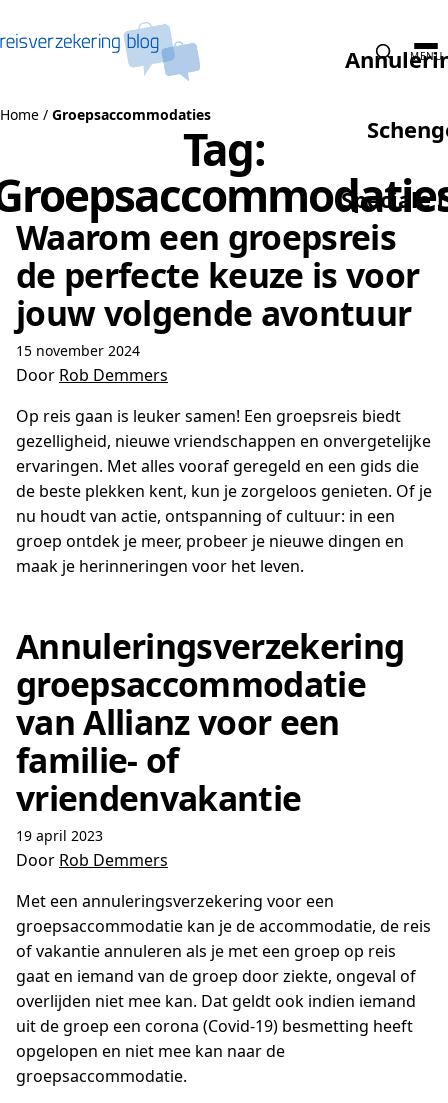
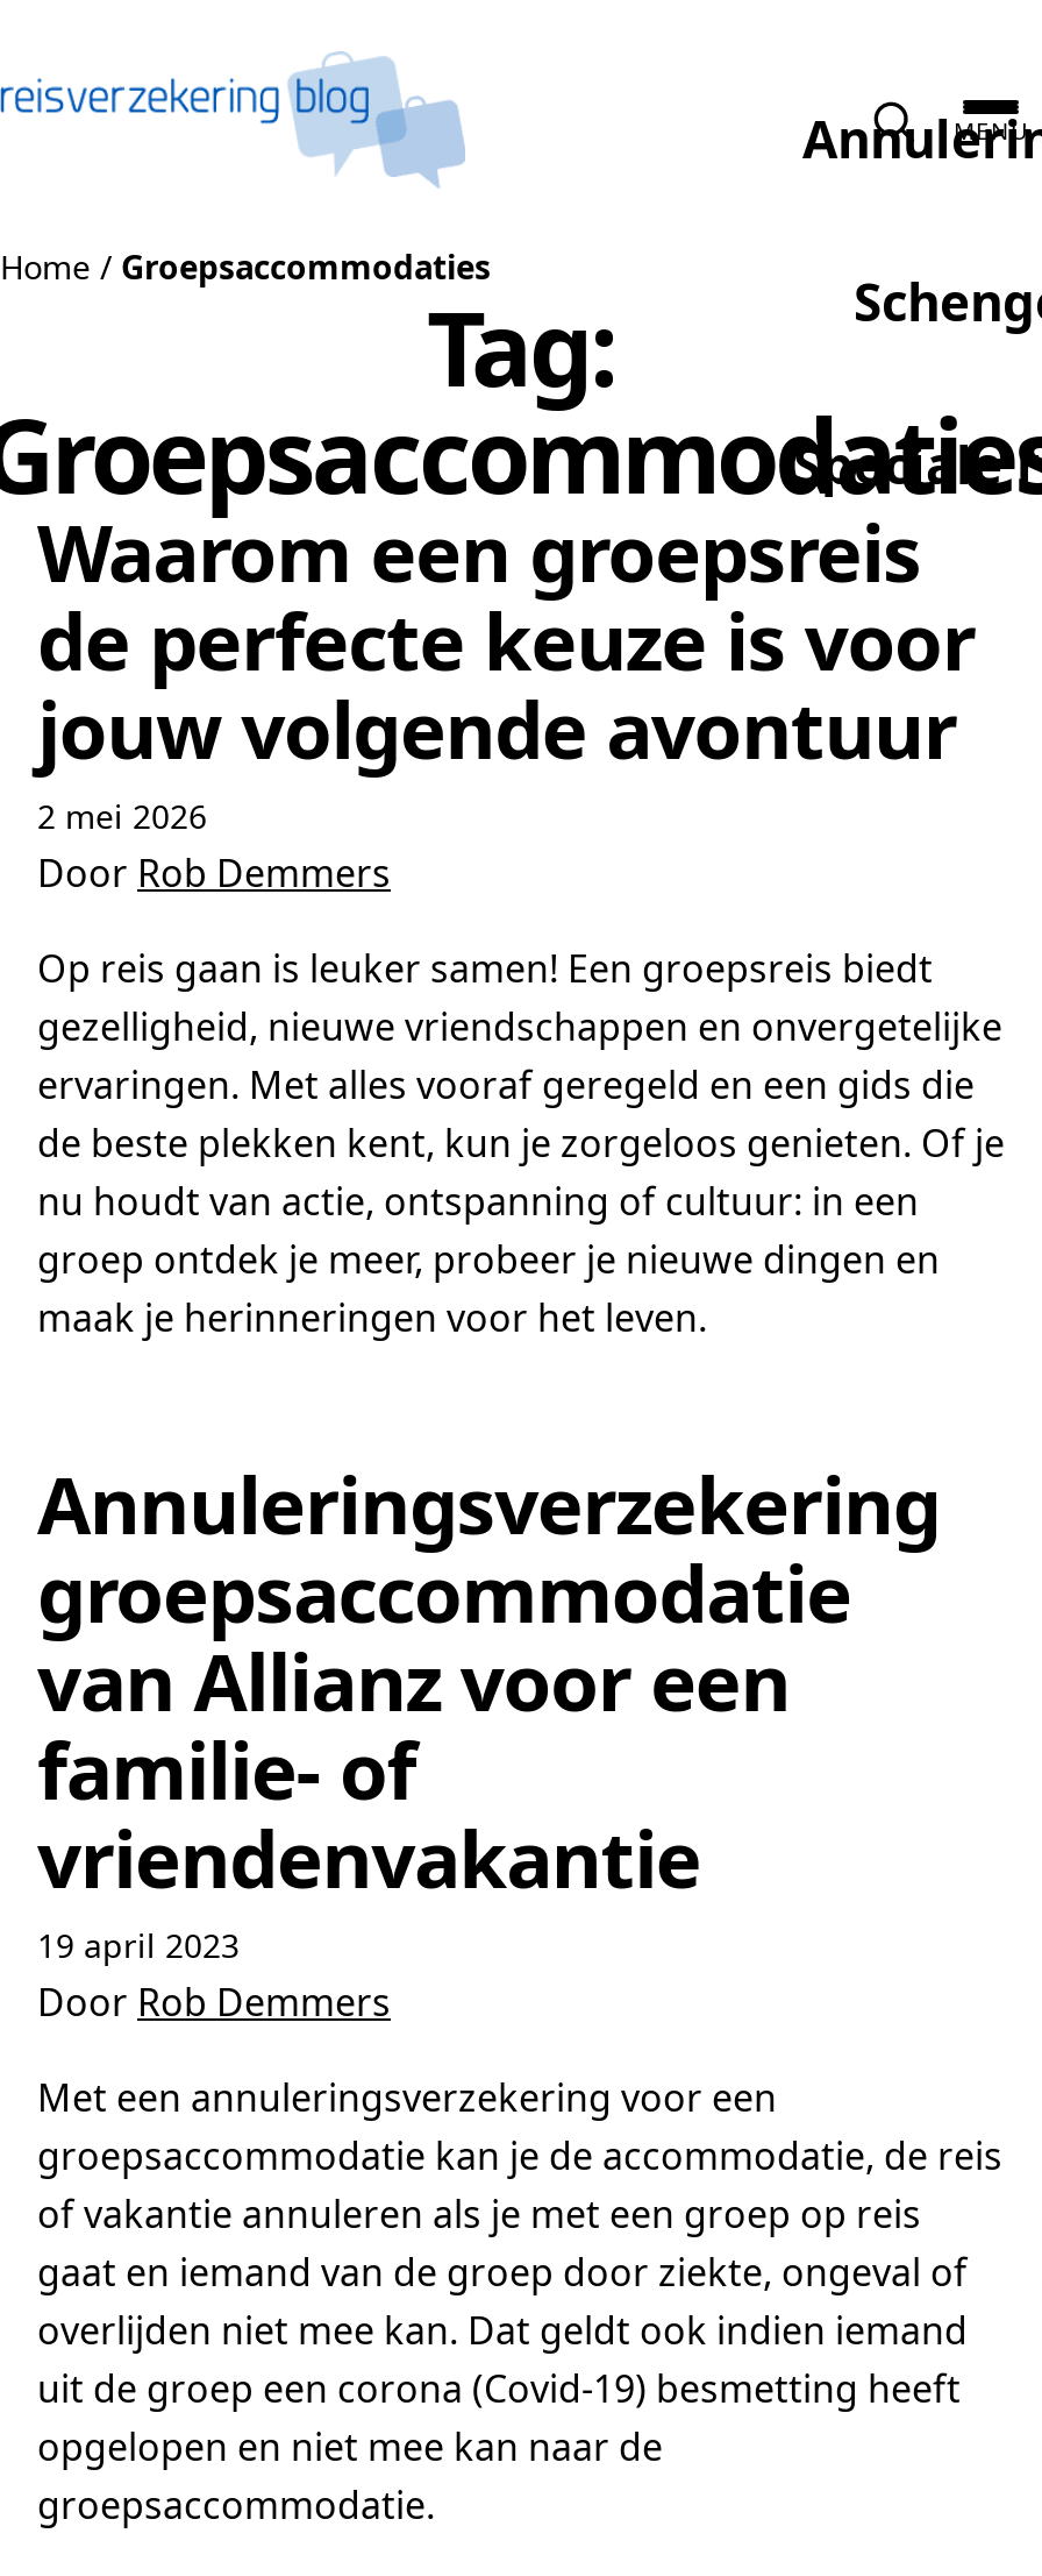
- 15 november 2024
+ 2 mei 2026
